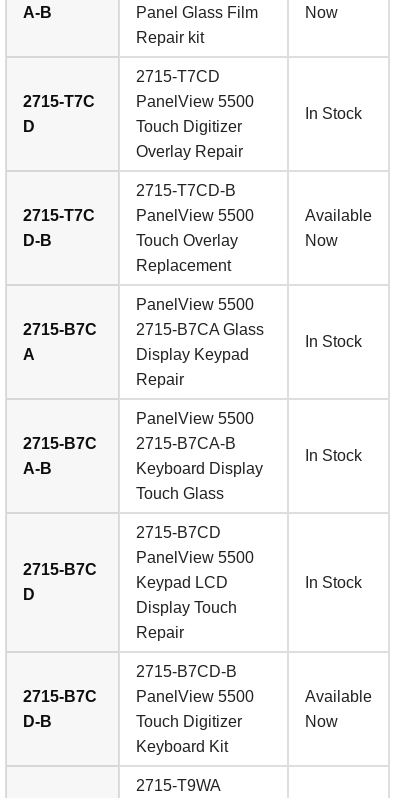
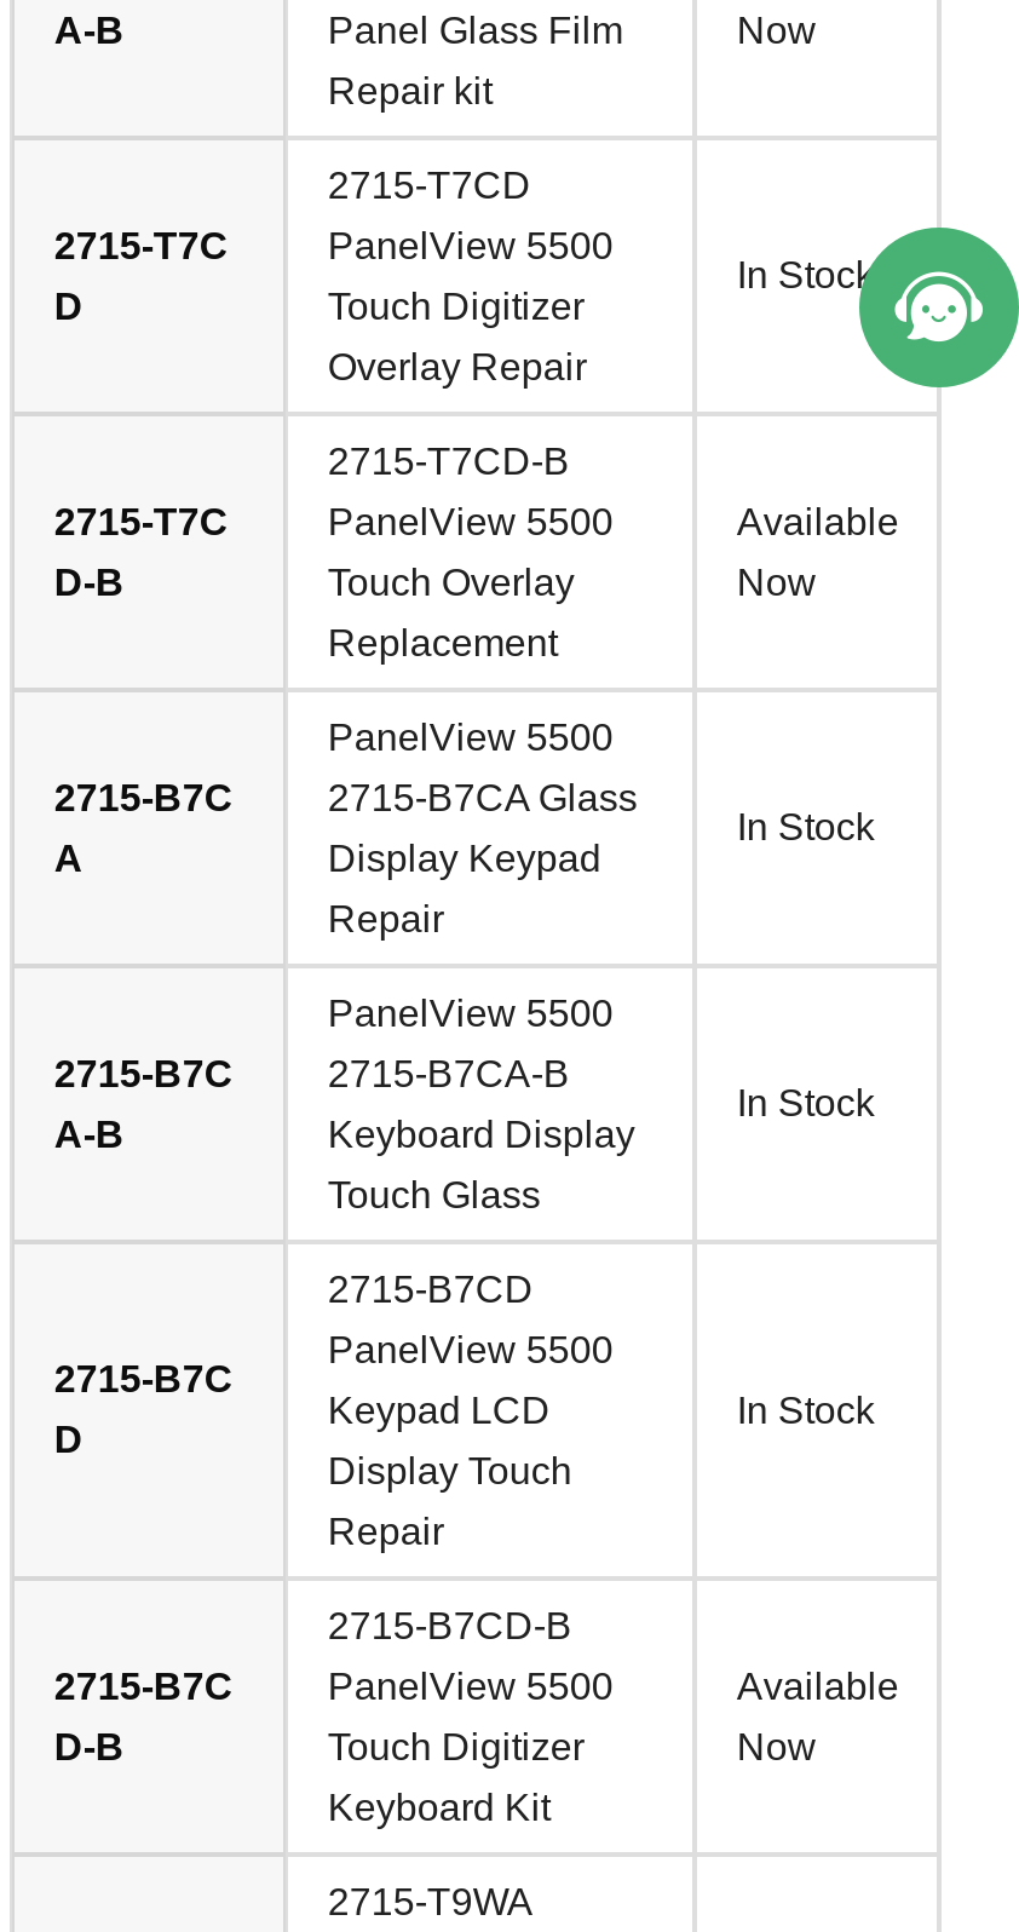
+ [image]
